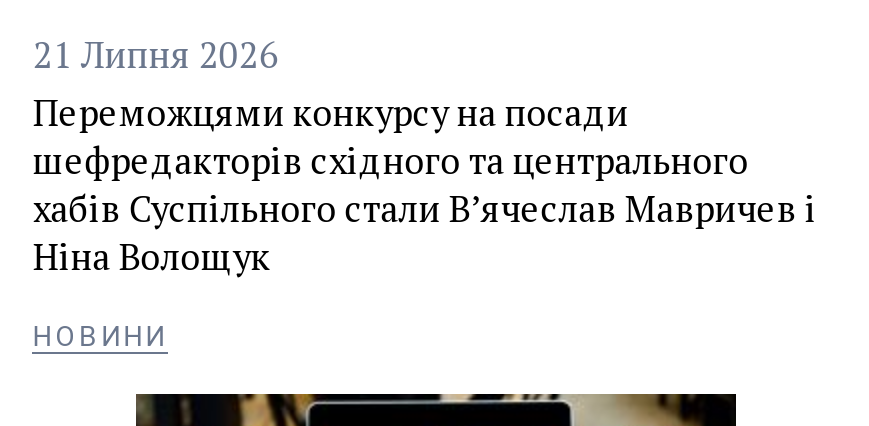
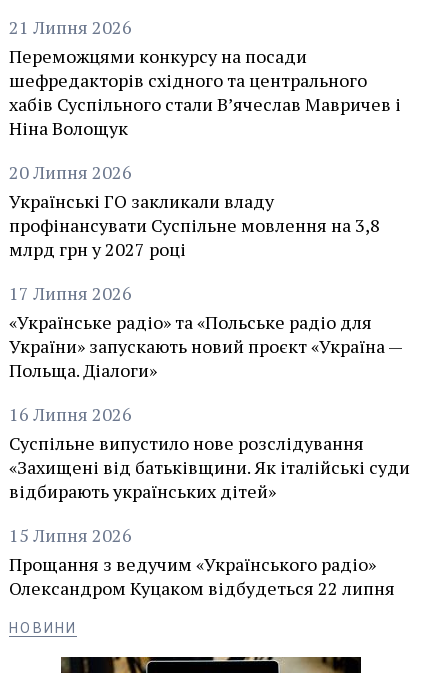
+ 20 Липня 2026
+ Українські ГО закликали владу
+ профінансувати Суспільне мовлення на 3,8
+ млрд грн у 2027 році
+ 17 Липня 2026
+ «Українське радіо» та «Польське радіо для
+ України» запускають новий проєкт «Україна —
+ Польща. Діалоги»
+ 16 Липня 2026
+ Суспільне випустило нове розслідування
+ «Захищені від батьківщини. Як італійські суди
+ відбирають українських дітей»
+ 15 Липня 2026
+ Прощання з ведучим «Українського радіо»
+ Олександром Куцаком відбудеться 22 липня
